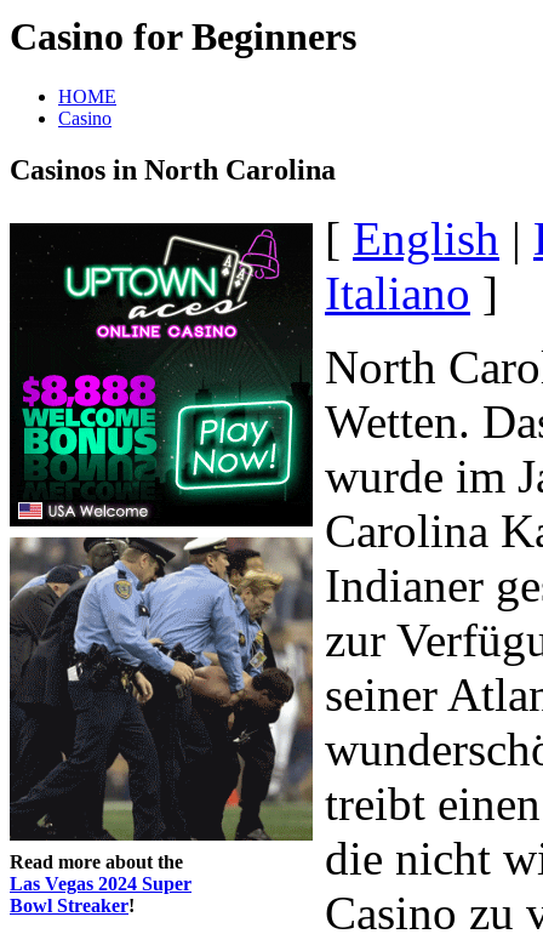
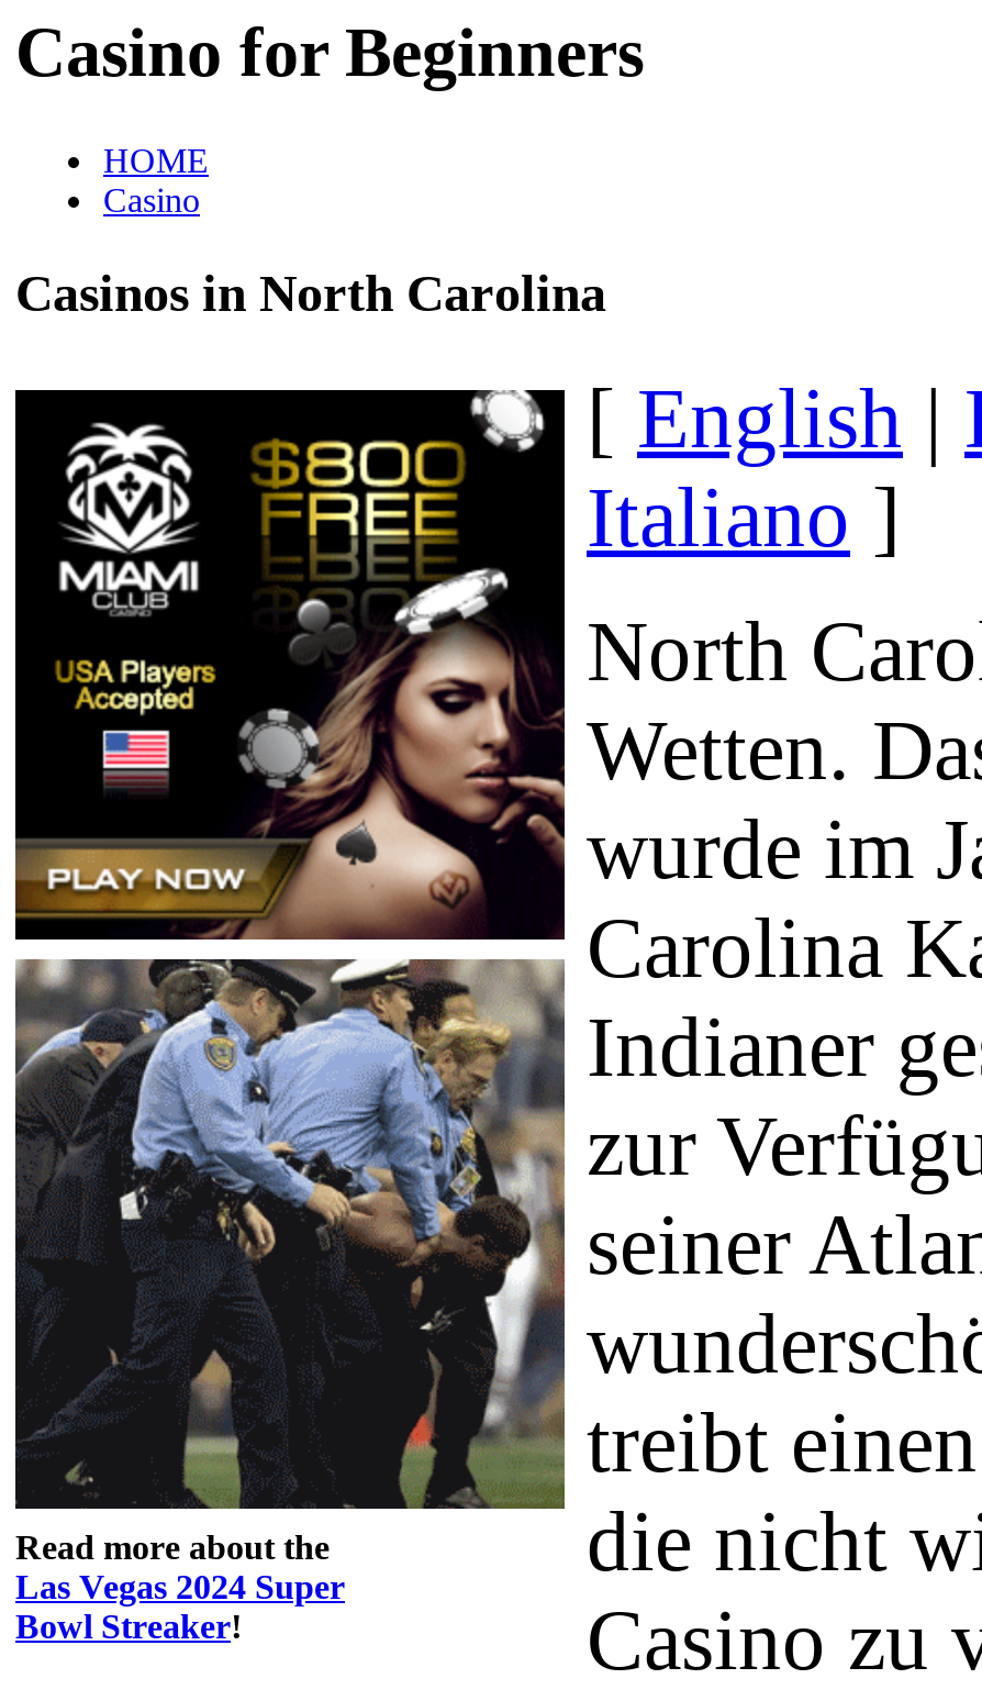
- [image]
+ [image]
